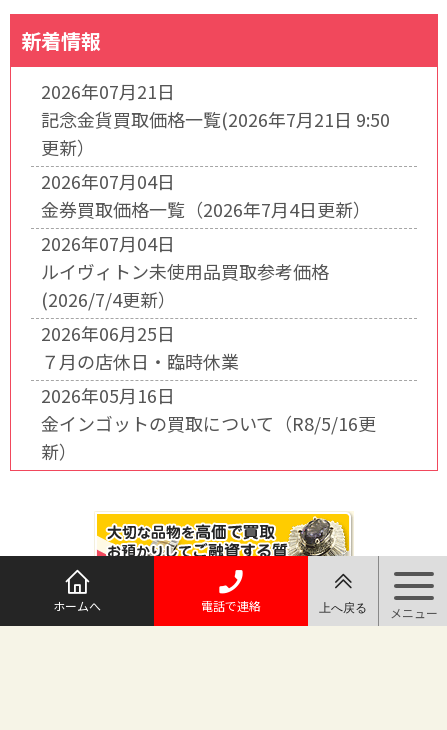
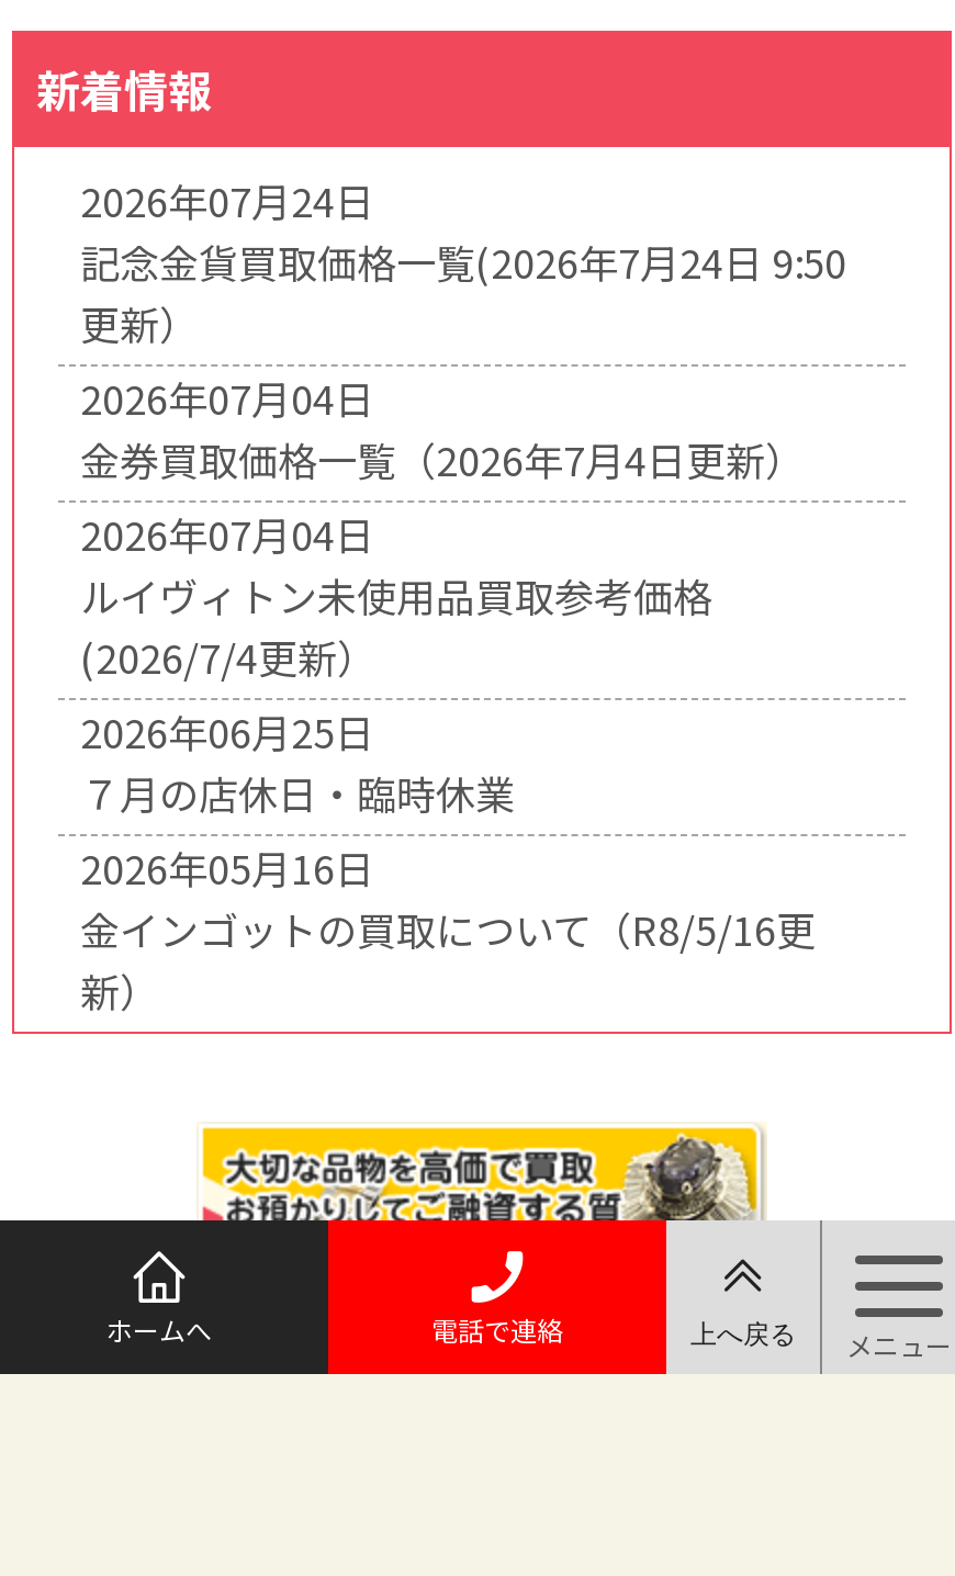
- 2026年07月21日
+ 2026年07月24日

- 記念金貨買取価格一覧(2026年7月21日 9:50
+ 記念金貨買取価格一覧(2026年7月24日 9:50
